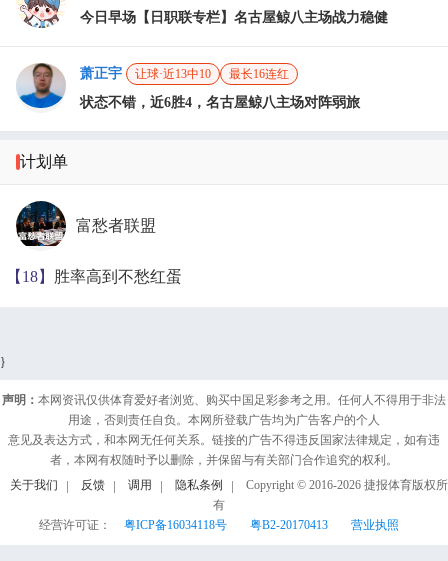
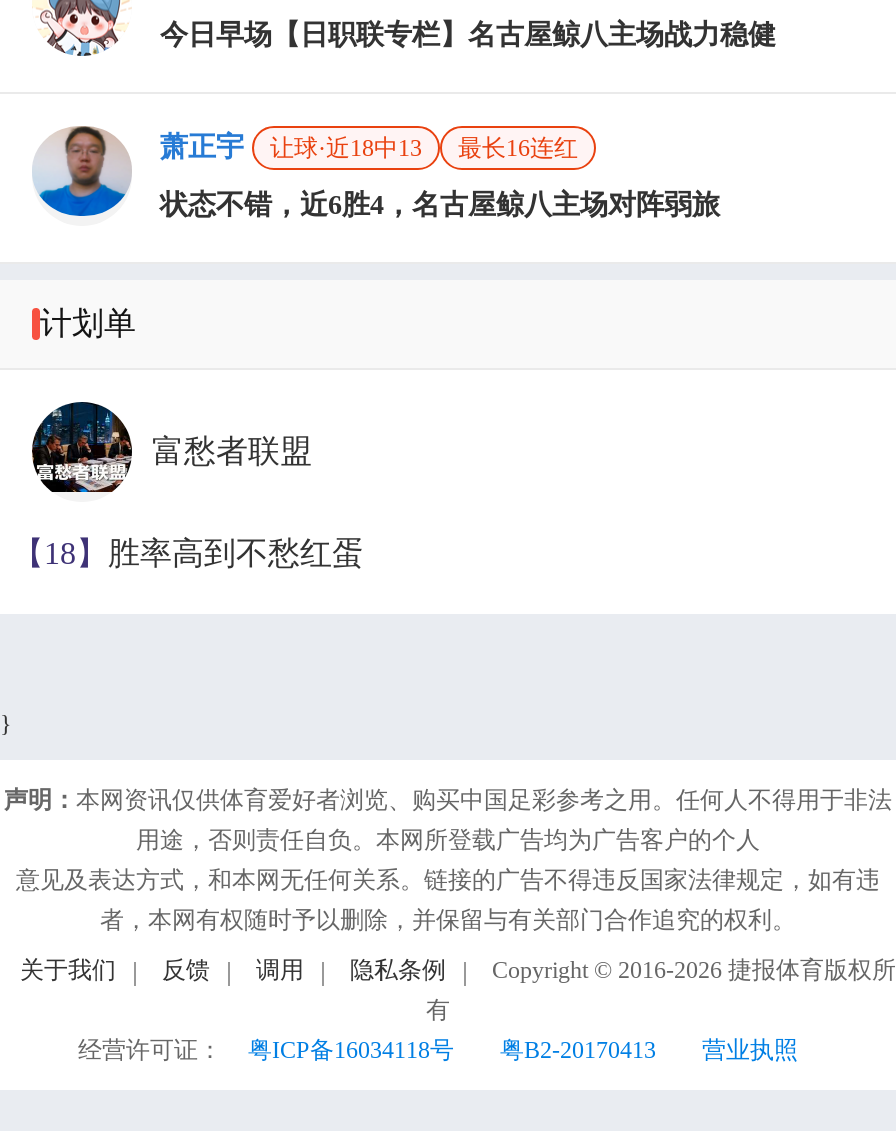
- 萧正宇 让球·近13中10 最长16连红
+ 萧正宇 让球·近18中13 最长16连红
